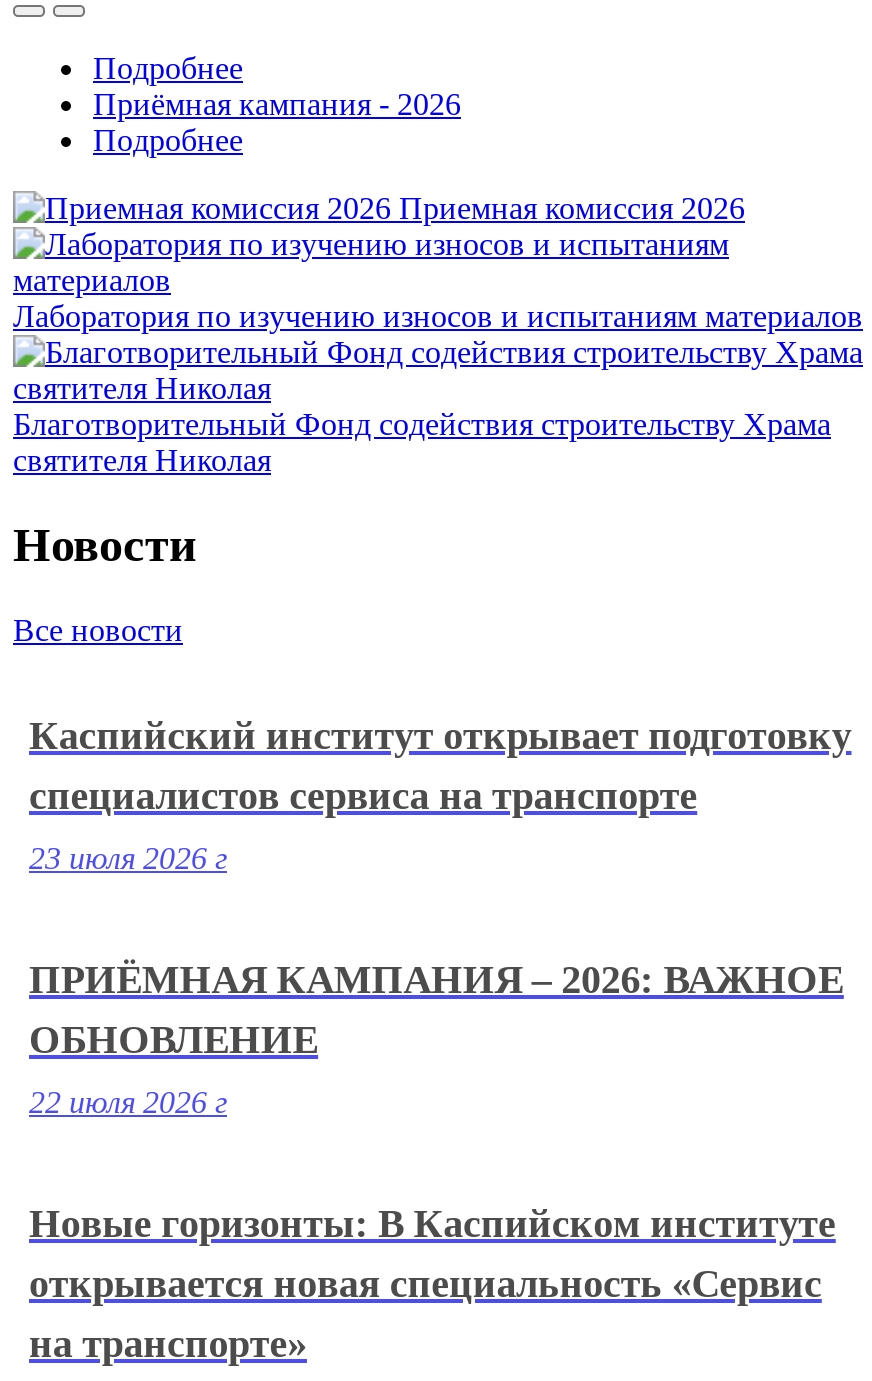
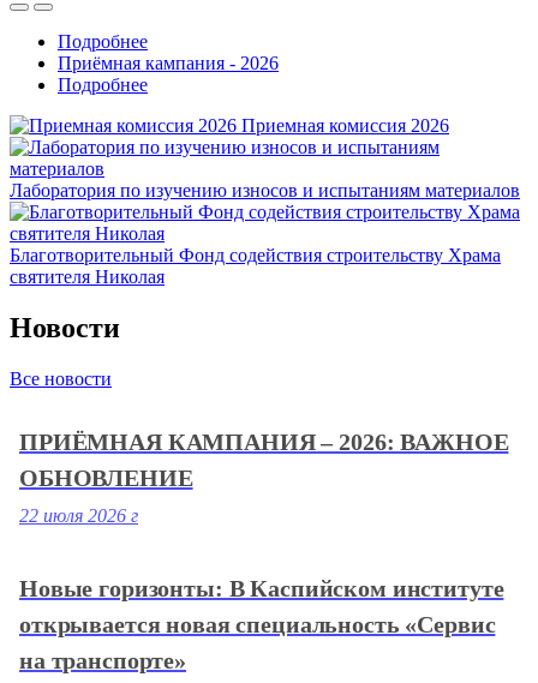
- Каспийский институт открывает подготовку
- специалистов сервиса на транспорте
- 23 июля 2026 г
